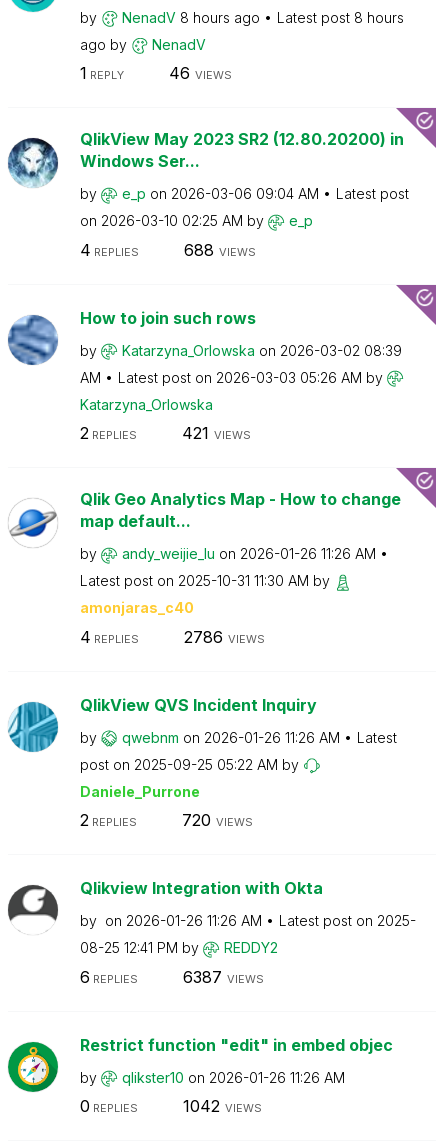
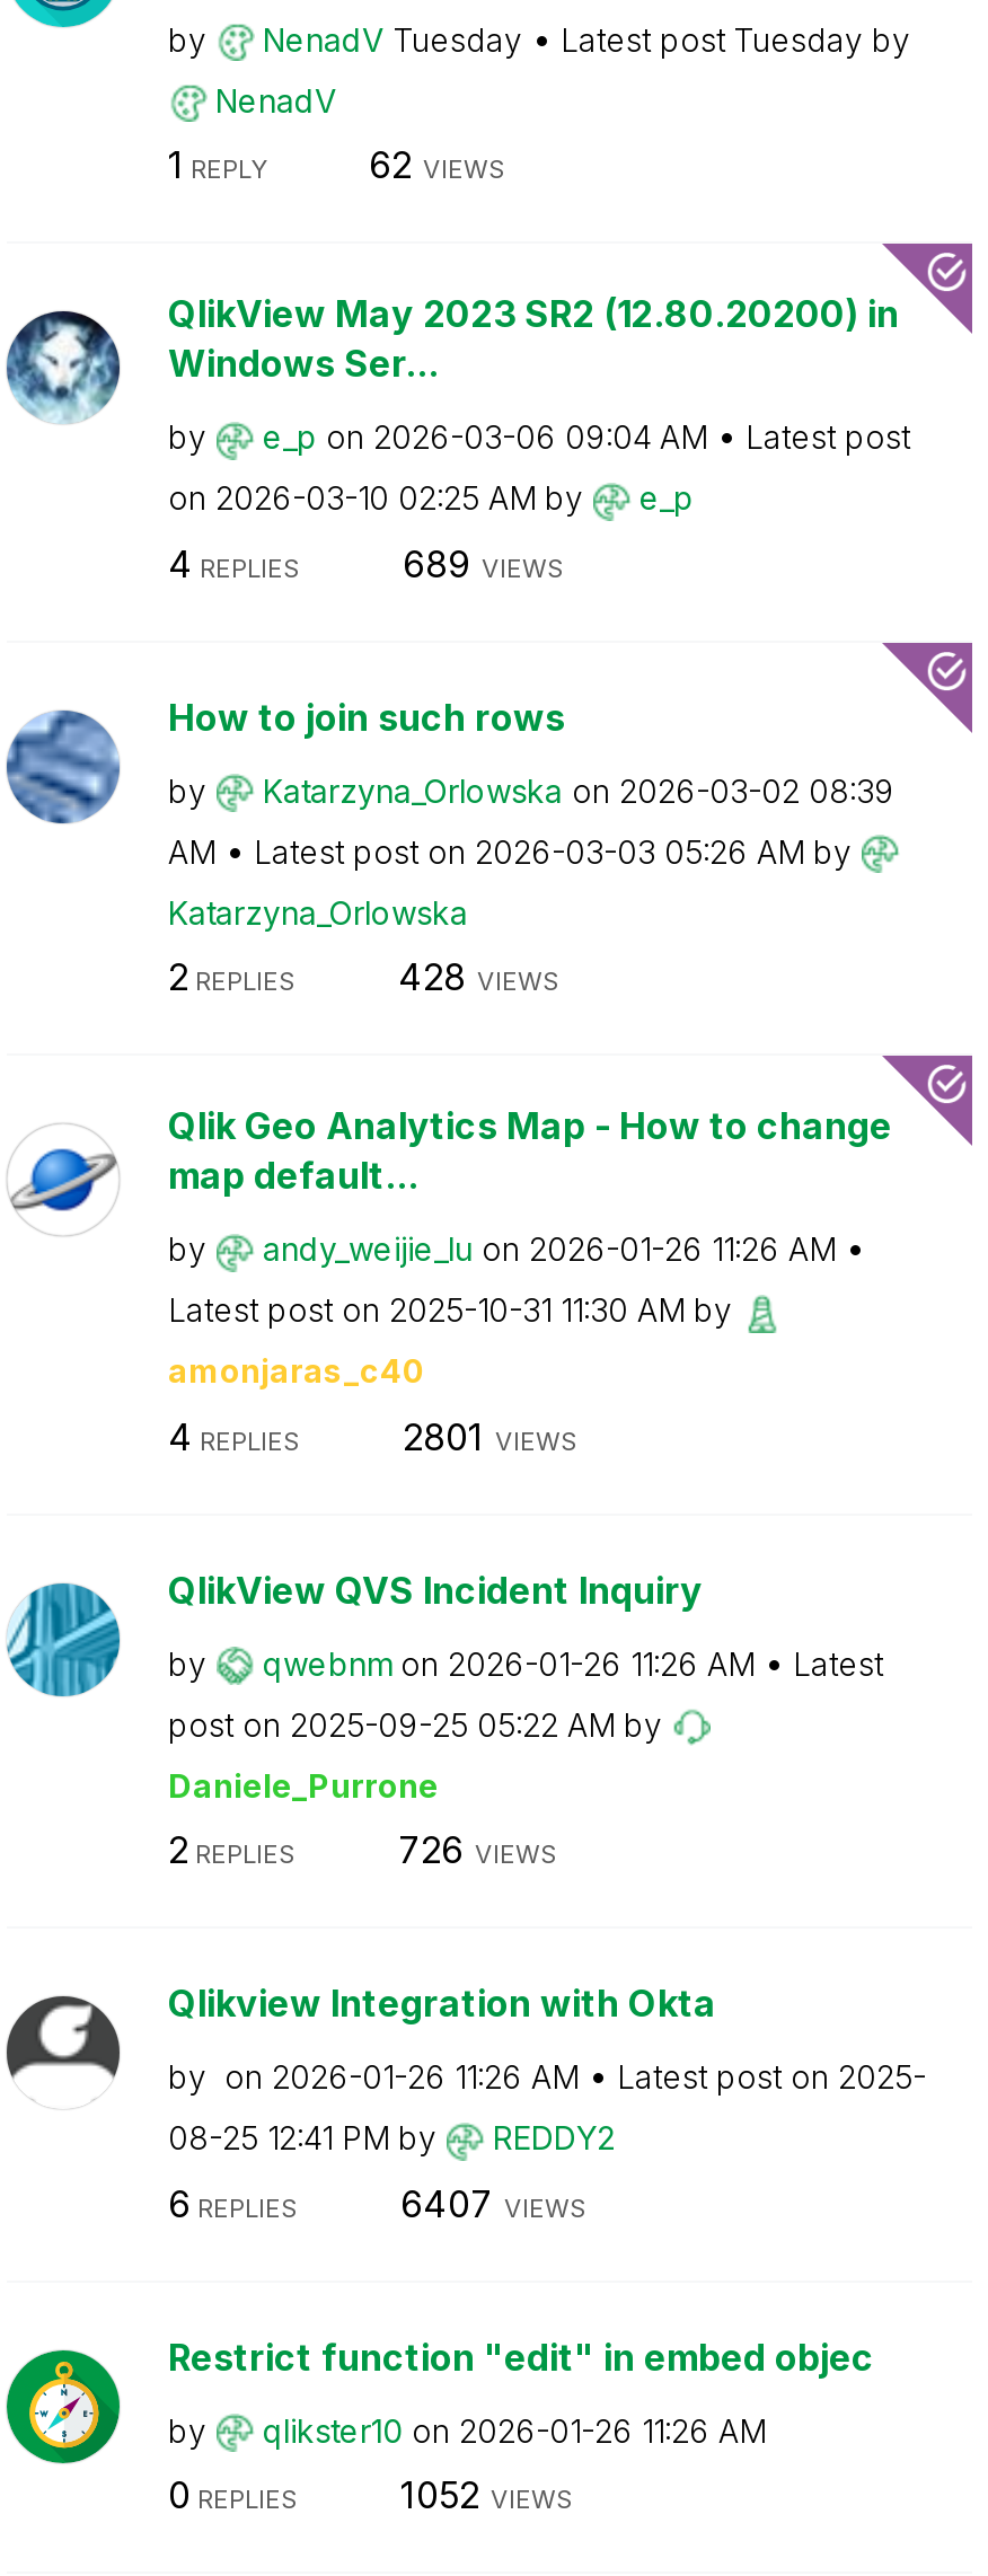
- NenadV 8 hours ago
- Latest post 8 hours
- ago by
+ NenadV Tuesday
+ Latest post Tuesday by

- 46 VIEWS
+ 62 VIEWS

- 688 VIEWS
+ 689 VIEWS

- 421 VIEWS
+ 428 VIEWS

- 2786 VIEWS
+ 2801 VIEWS

- 720 VIEWS
+ 726 VIEWS

- 6387 VIEWS
+ 6407 VIEWS

- 1042 VIEWS
+ 1052 VIEWS
